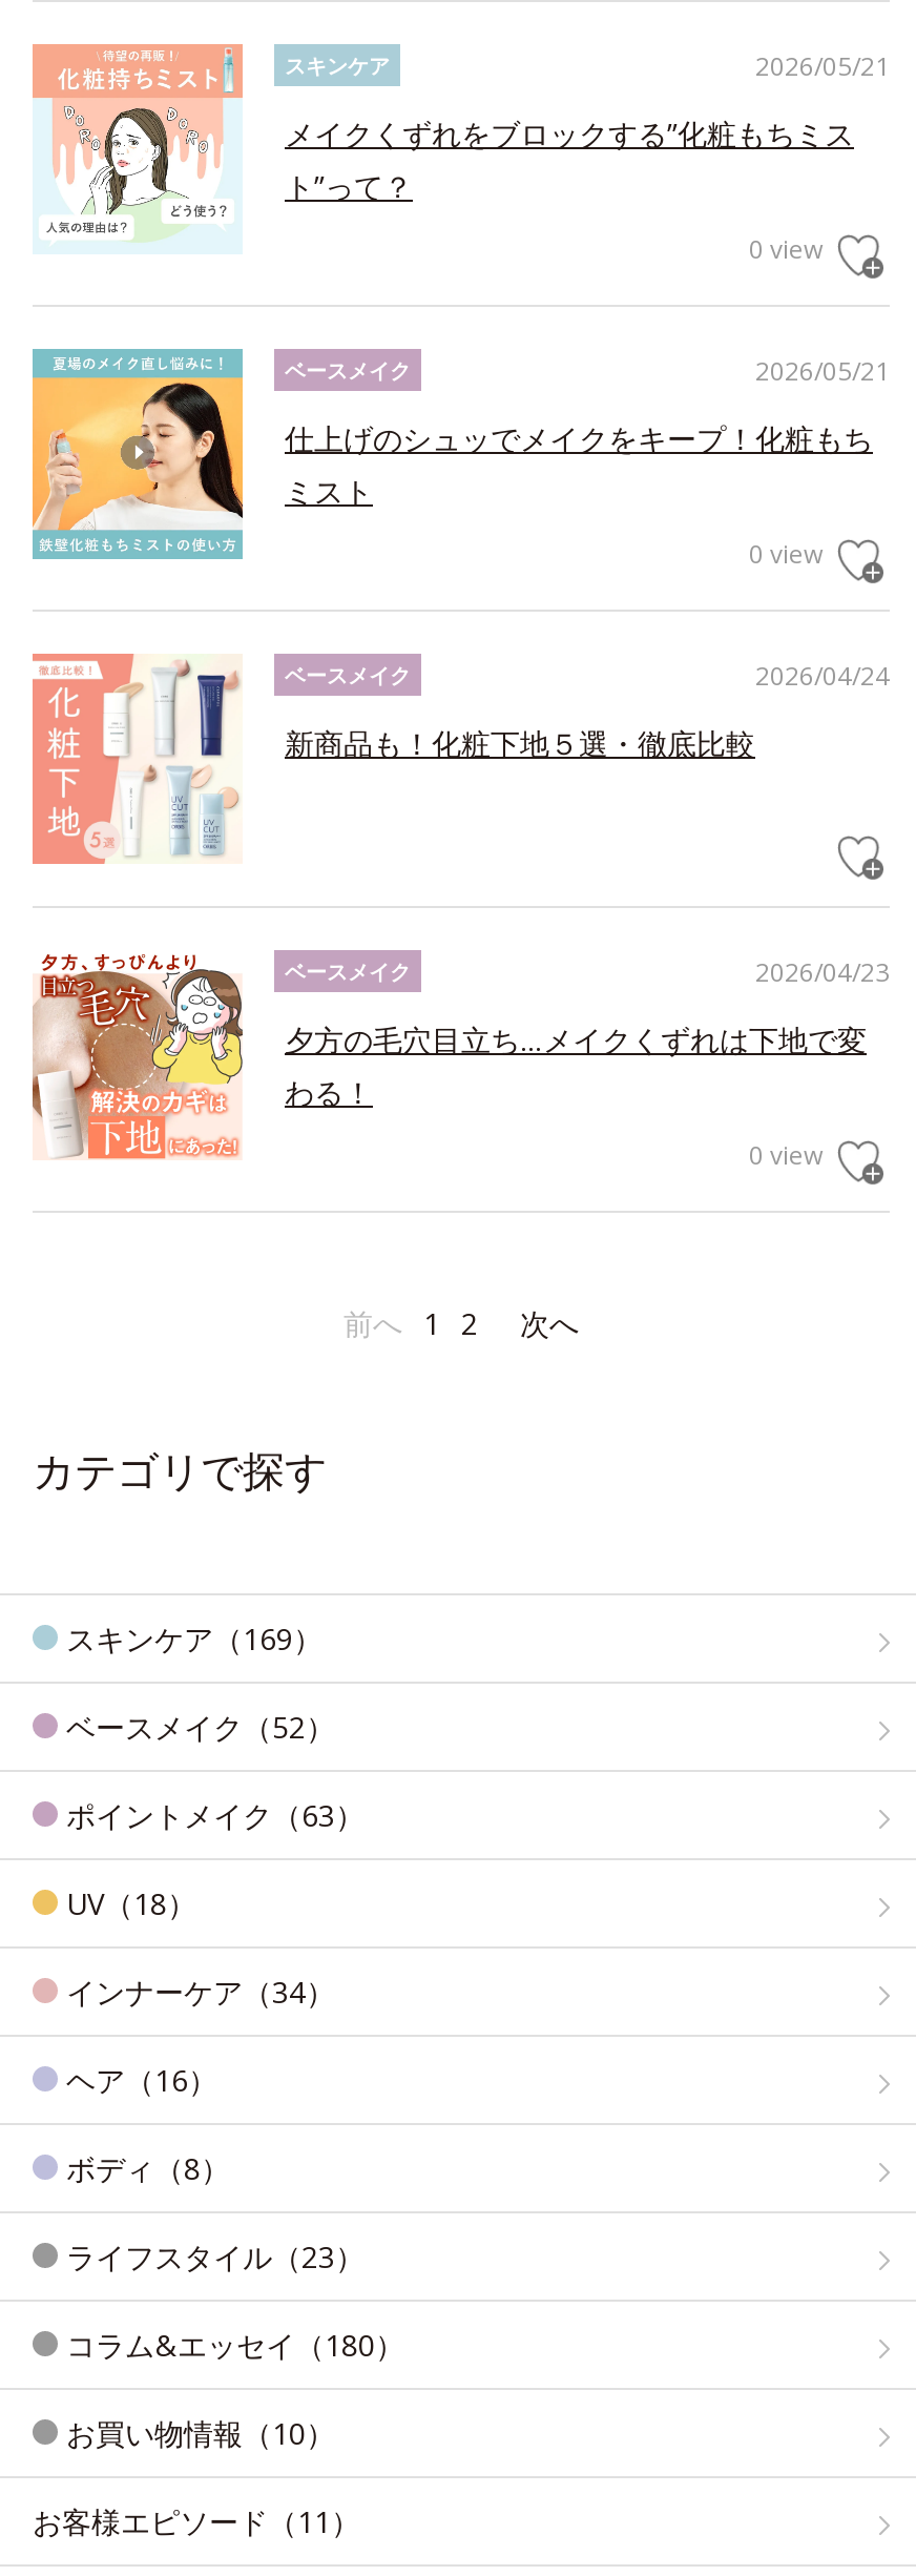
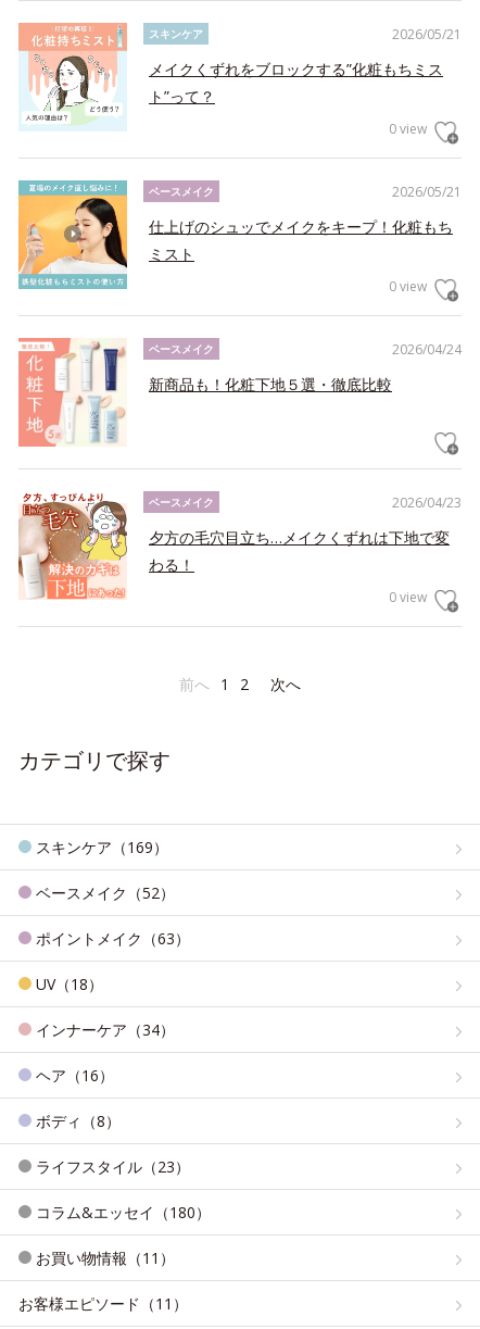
- お買い物情報（10）
+ お買い物情報（11）
